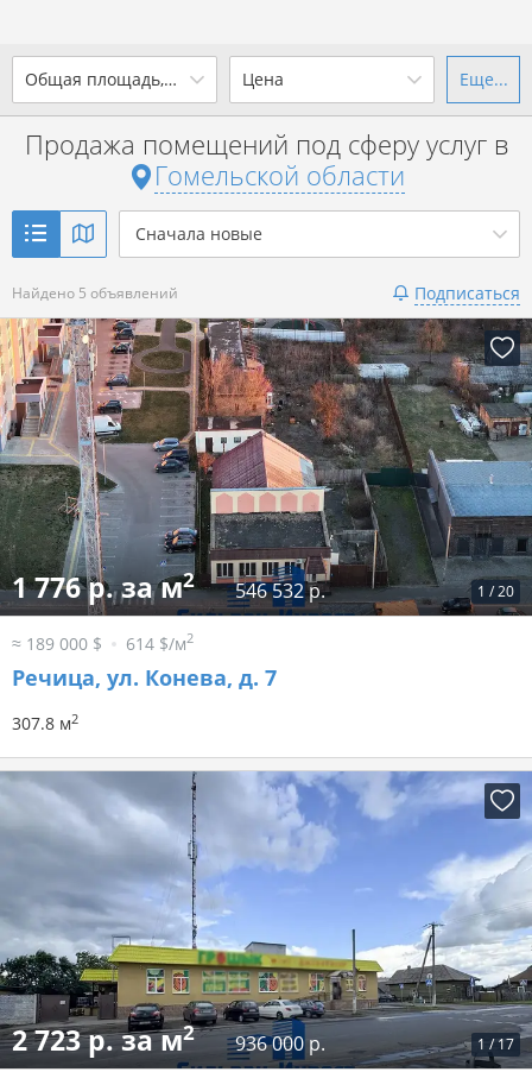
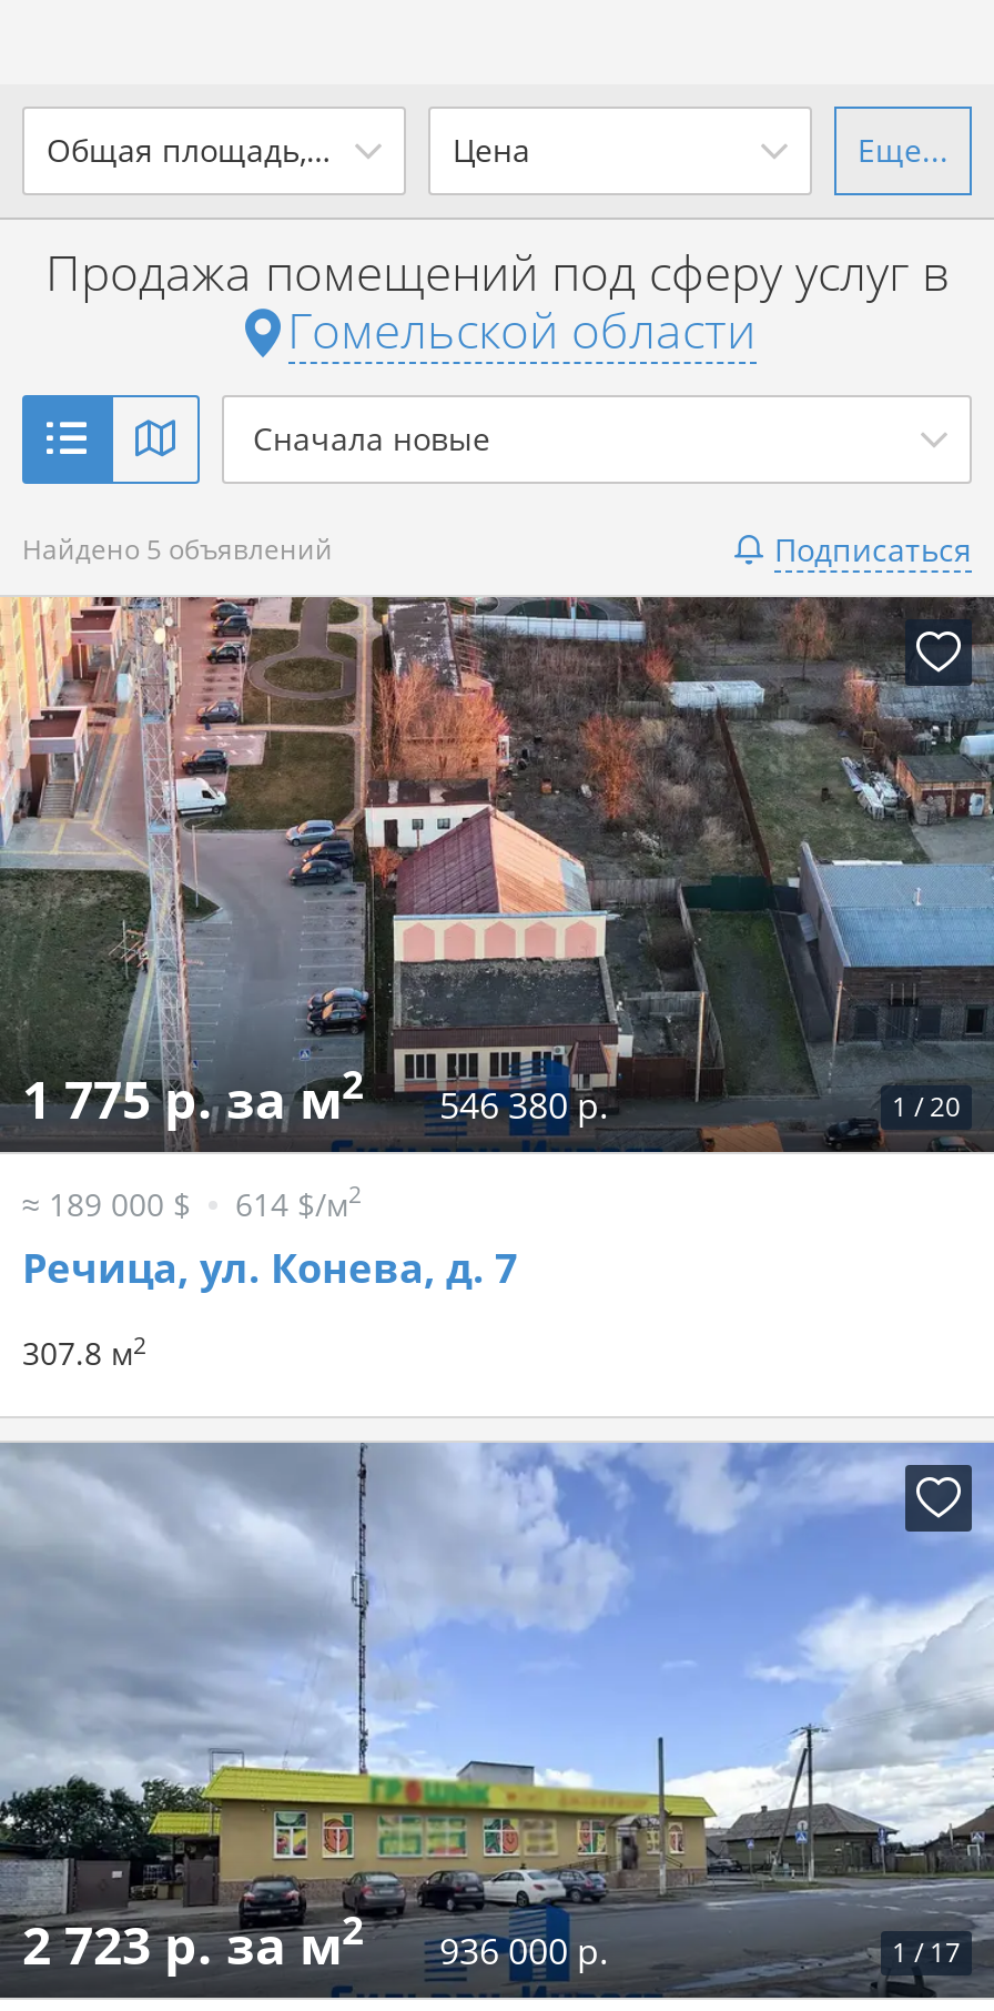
- 1 776 р. за м2
+ 1 775 р. за м2

- 546 532 р.
+ 546 380 р.
